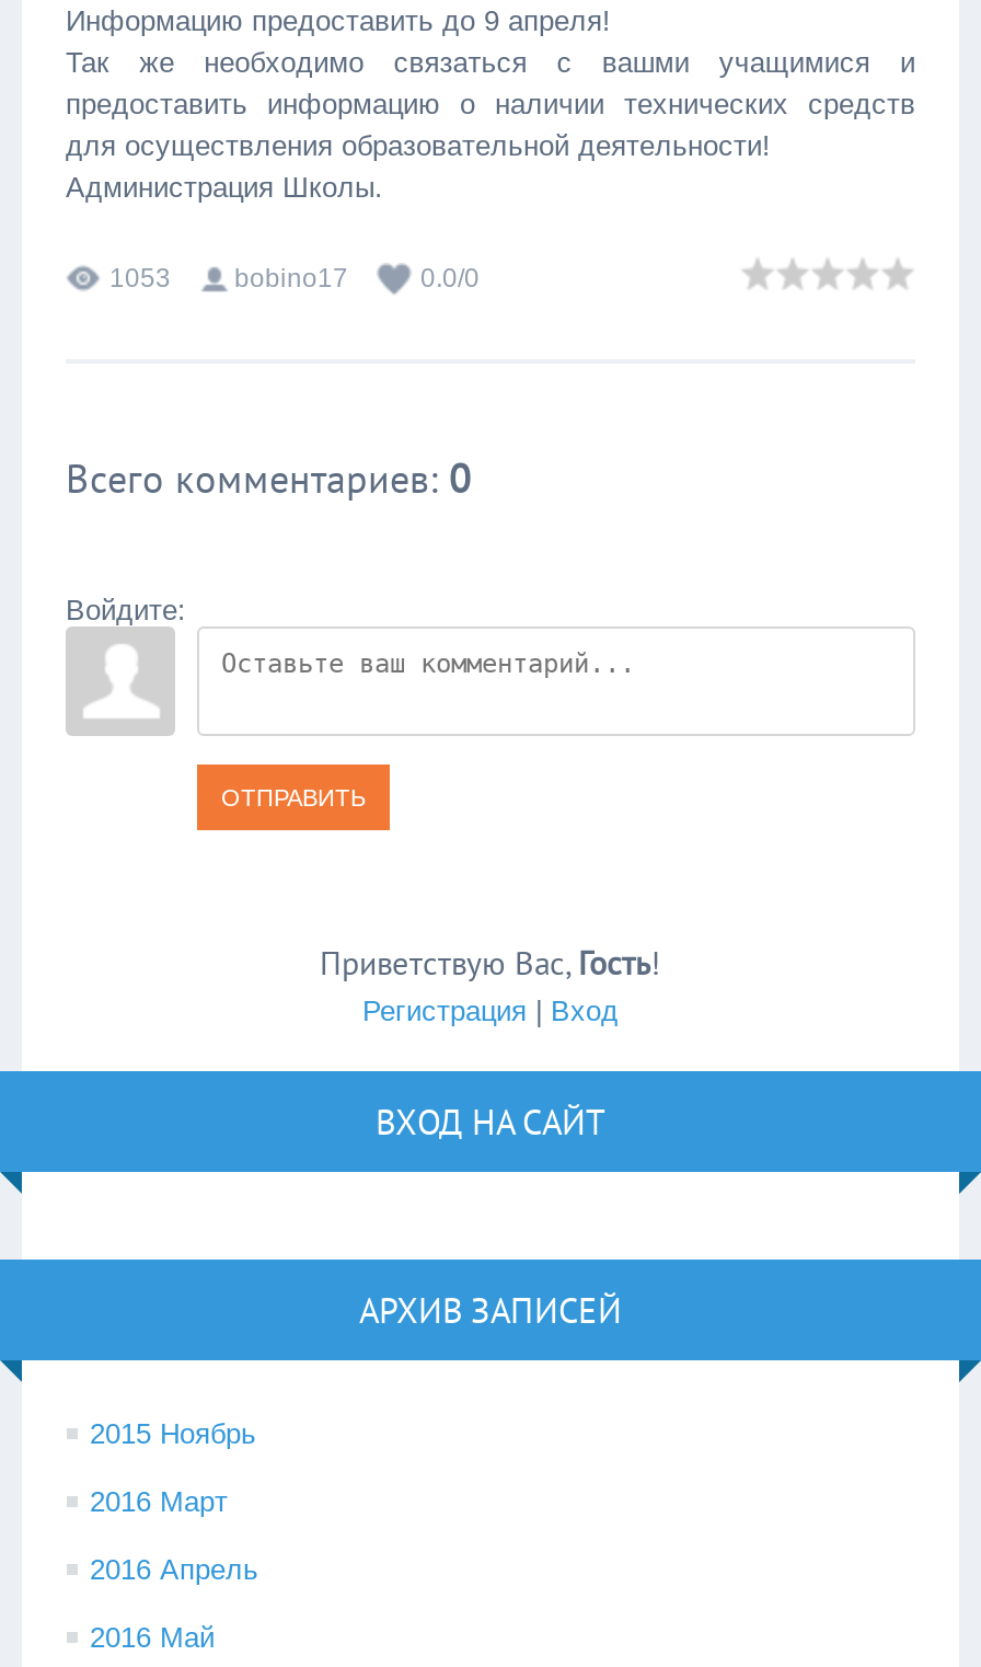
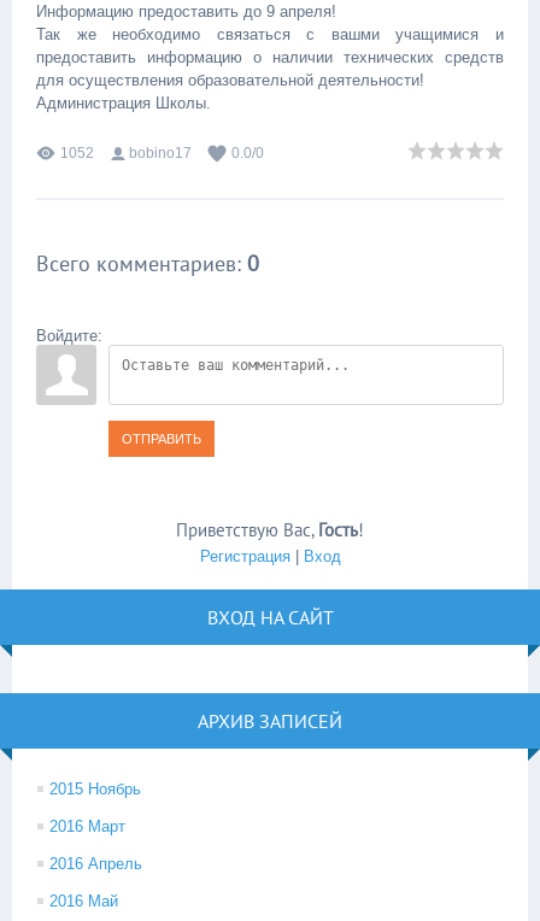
- 1053
+ 1052
